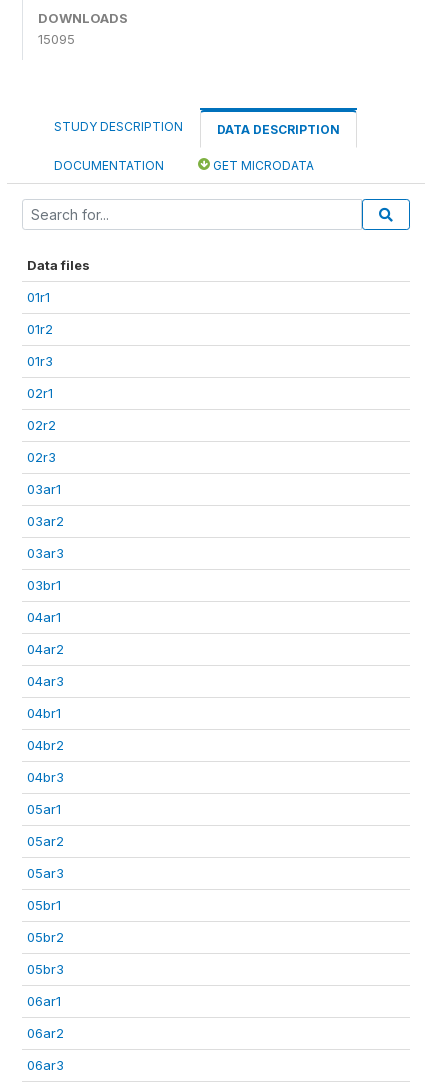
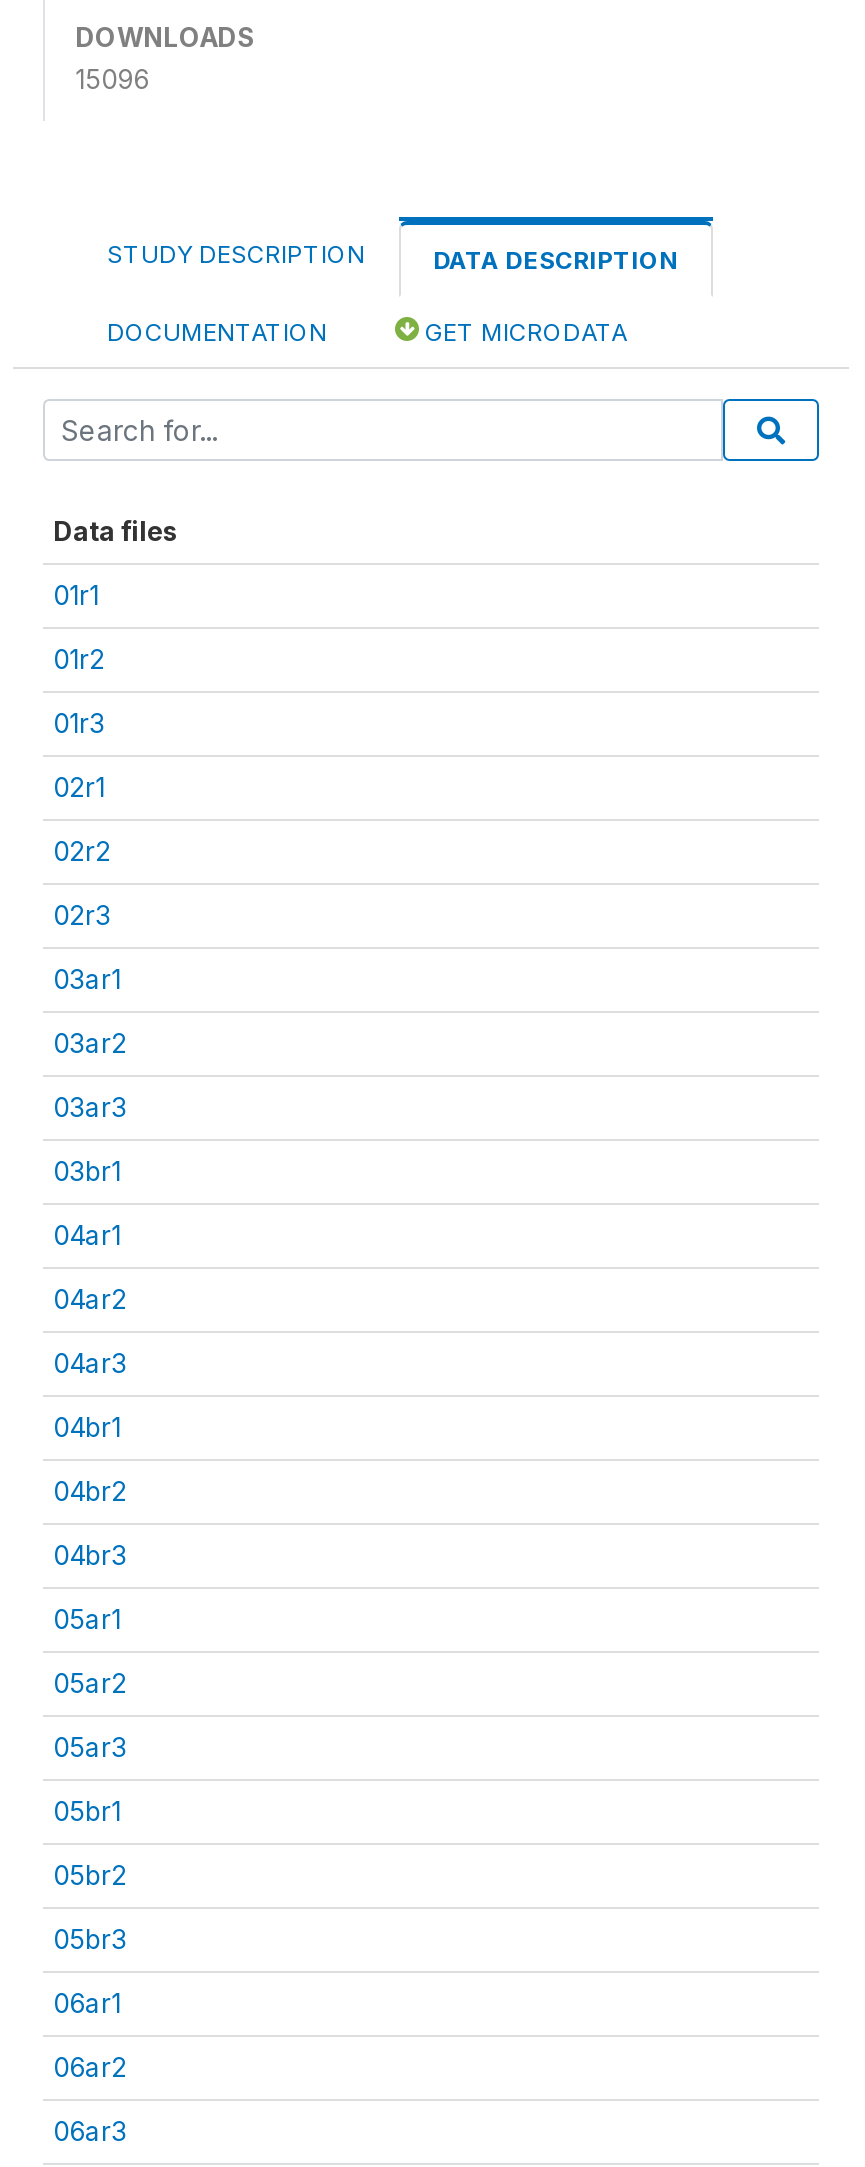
- 15095
+ 15096
